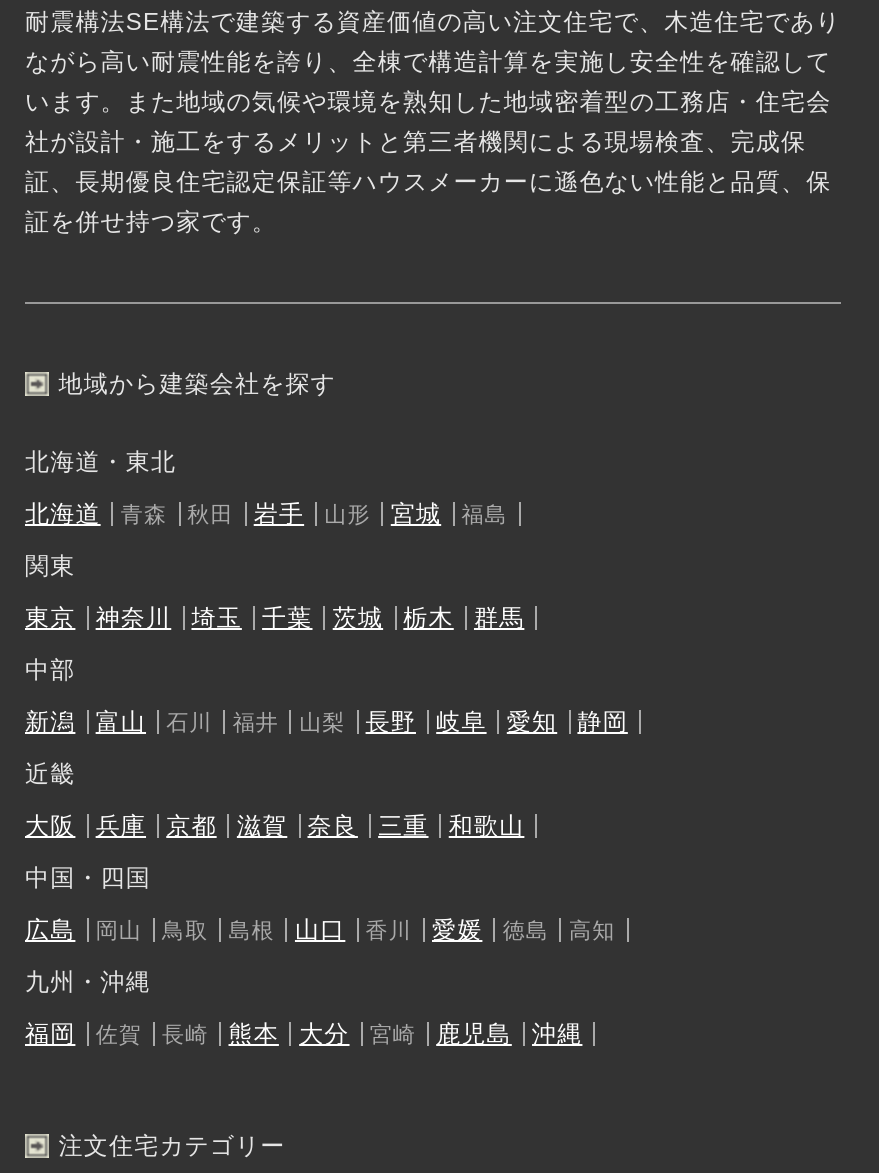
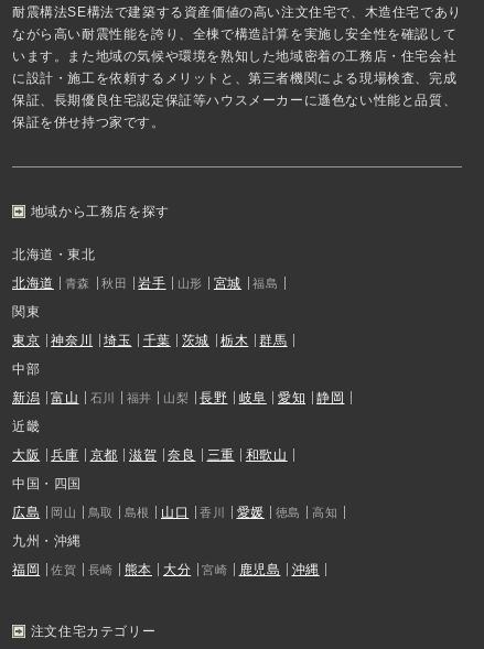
- います。また地域の気候や環境を熟知した地域密着型の工務店・住宅会
- 社が設計・施工をするメリットと第三者機関による現場検査、完成保
- 証、長期優良住宅認定保証等ハウスメーカーに遜色ない性能と品質、保
- 証を併せ持つ家です。
+ います。また地域の気候や環境を熟知した地域密着の工務店・住宅会社
+ に設計・施工を依頼するメリットと、第三者機関による現場検査、完成
+ 保証、長期優良住宅認定保証等ハウスメーカーに遜色ない性能と品質、
+ 保証を併せ持つ家です。

- 地域から建築会社を探す
+ 地域から工務店を探す
